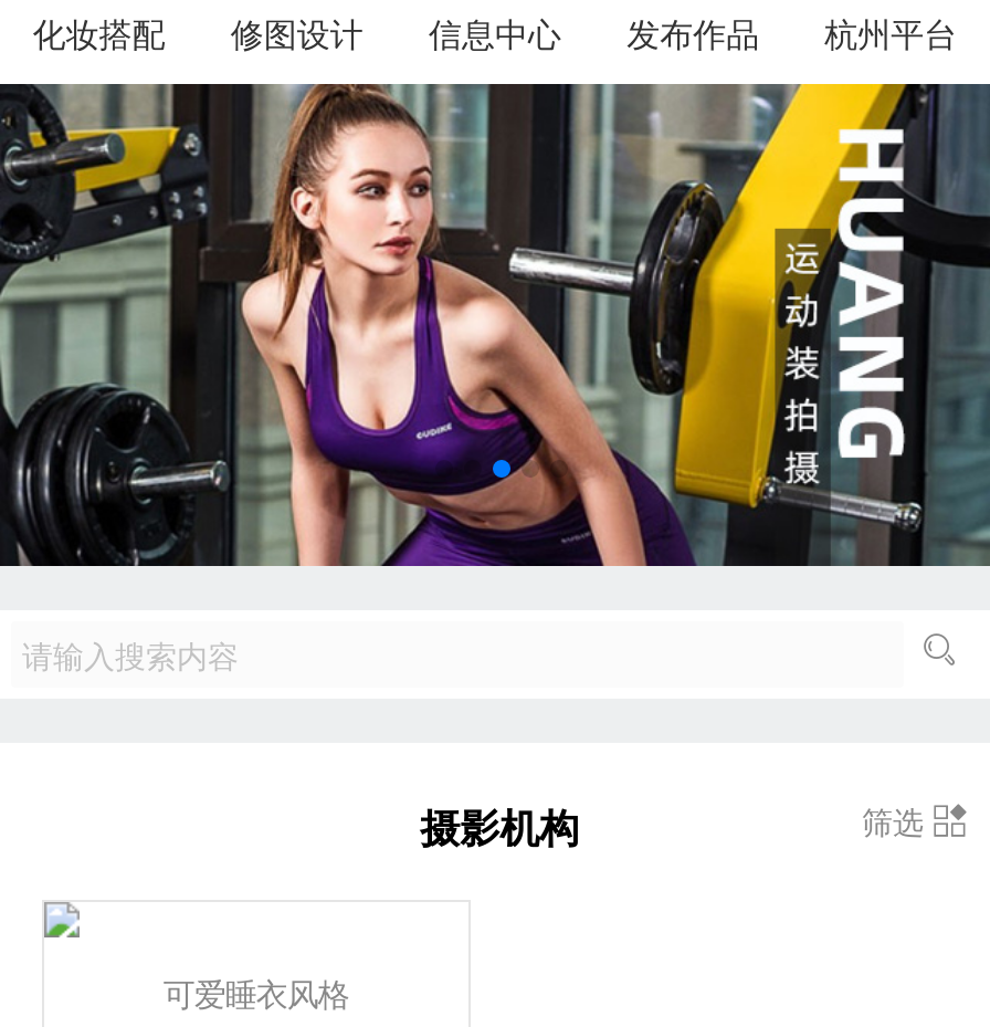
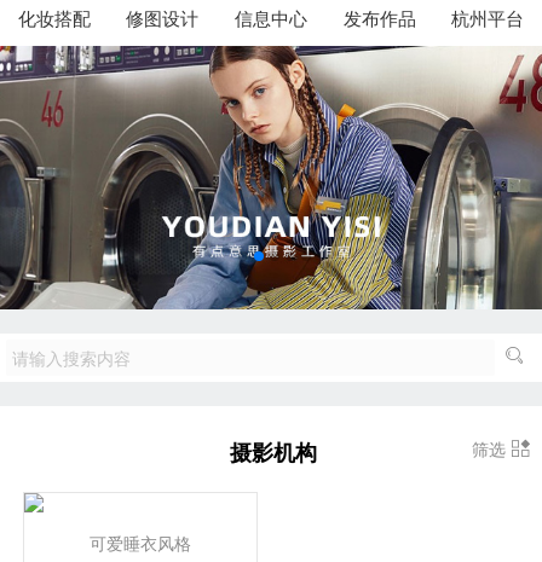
- [image]
+ [image]
